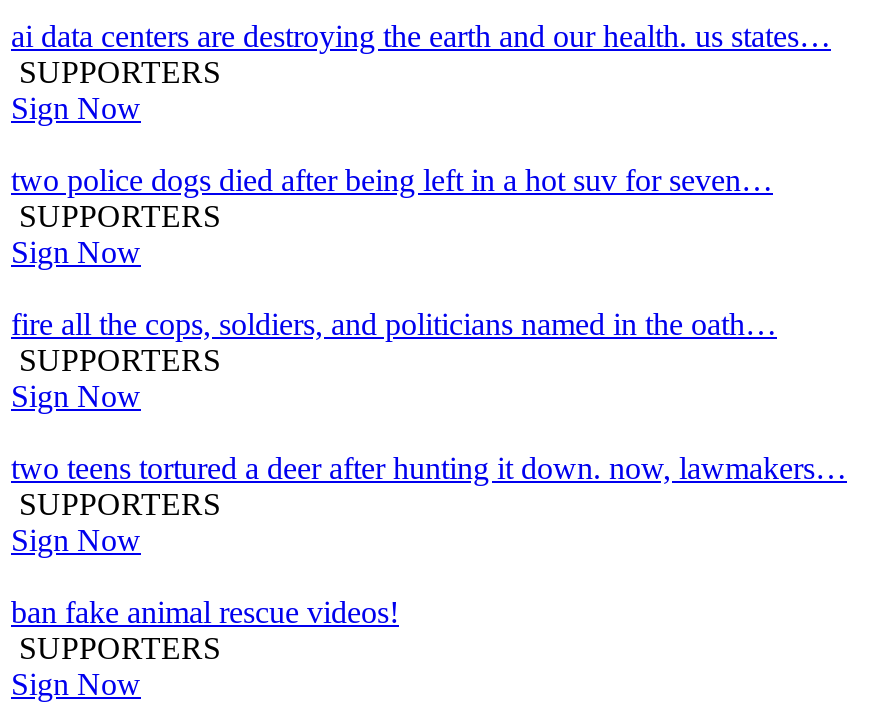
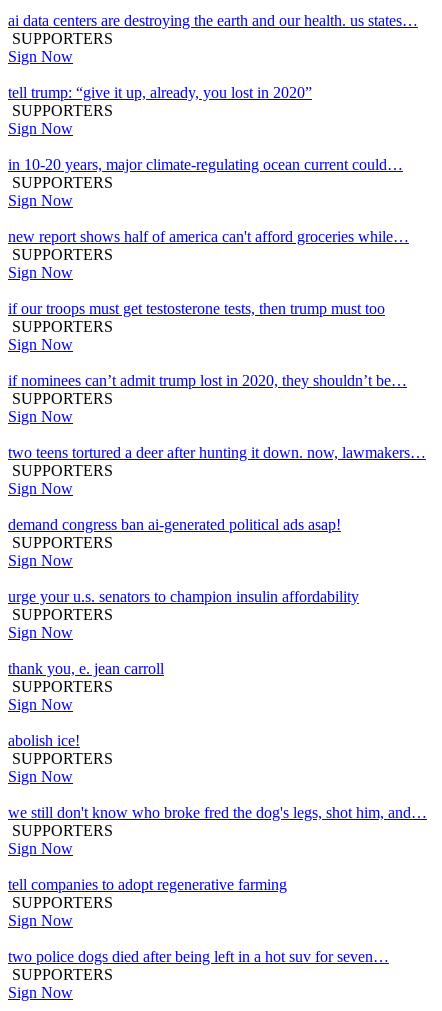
+ tell trump: “give it up, already, you lost in 2020”

moved down: two police dogs died after being left in a hot suv for seven…

- fire all the cops, soldiers, and politicians named in the oath…
+ in 10-20 years, major climate-regulating ocean current could…
+ SUPPORTERS
+ Sign Now
+ new report shows half of america can't afford groceries while…
+ SUPPORTERS
+ Sign Now
+ if our troops must get testosterone tests, then trump must too
+ SUPPORTERS
+ Sign Now
+ if nominees can’t admit trump lost in 2020, they shouldn’t be…

- ban fake animal rescue videos!
+ demand congress ban ai-generated political ads asap!
+ SUPPORTERS
+ Sign Now
+ urge your u.s. senators to champion insulin affordability
+ SUPPORTERS
+ Sign Now
+ thank you, e. jean carroll
+ SUPPORTERS
+ Sign Now
+ abolish ice!
+ SUPPORTERS
+ Sign Now
+ we still don't know who broke fred the dog's legs, shot him, and…
+ SUPPORTERS
+ Sign Now
+ tell companies to adopt regenerative farming
+ SUPPORTERS
+ Sign Now
